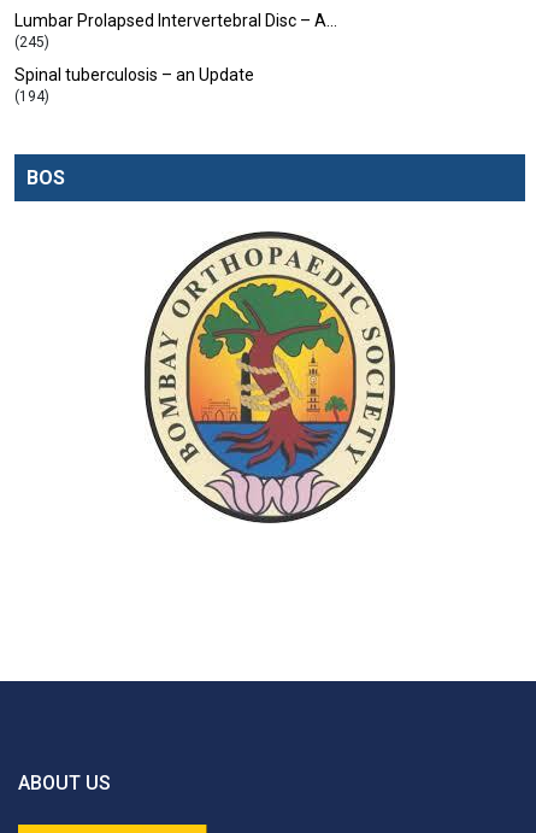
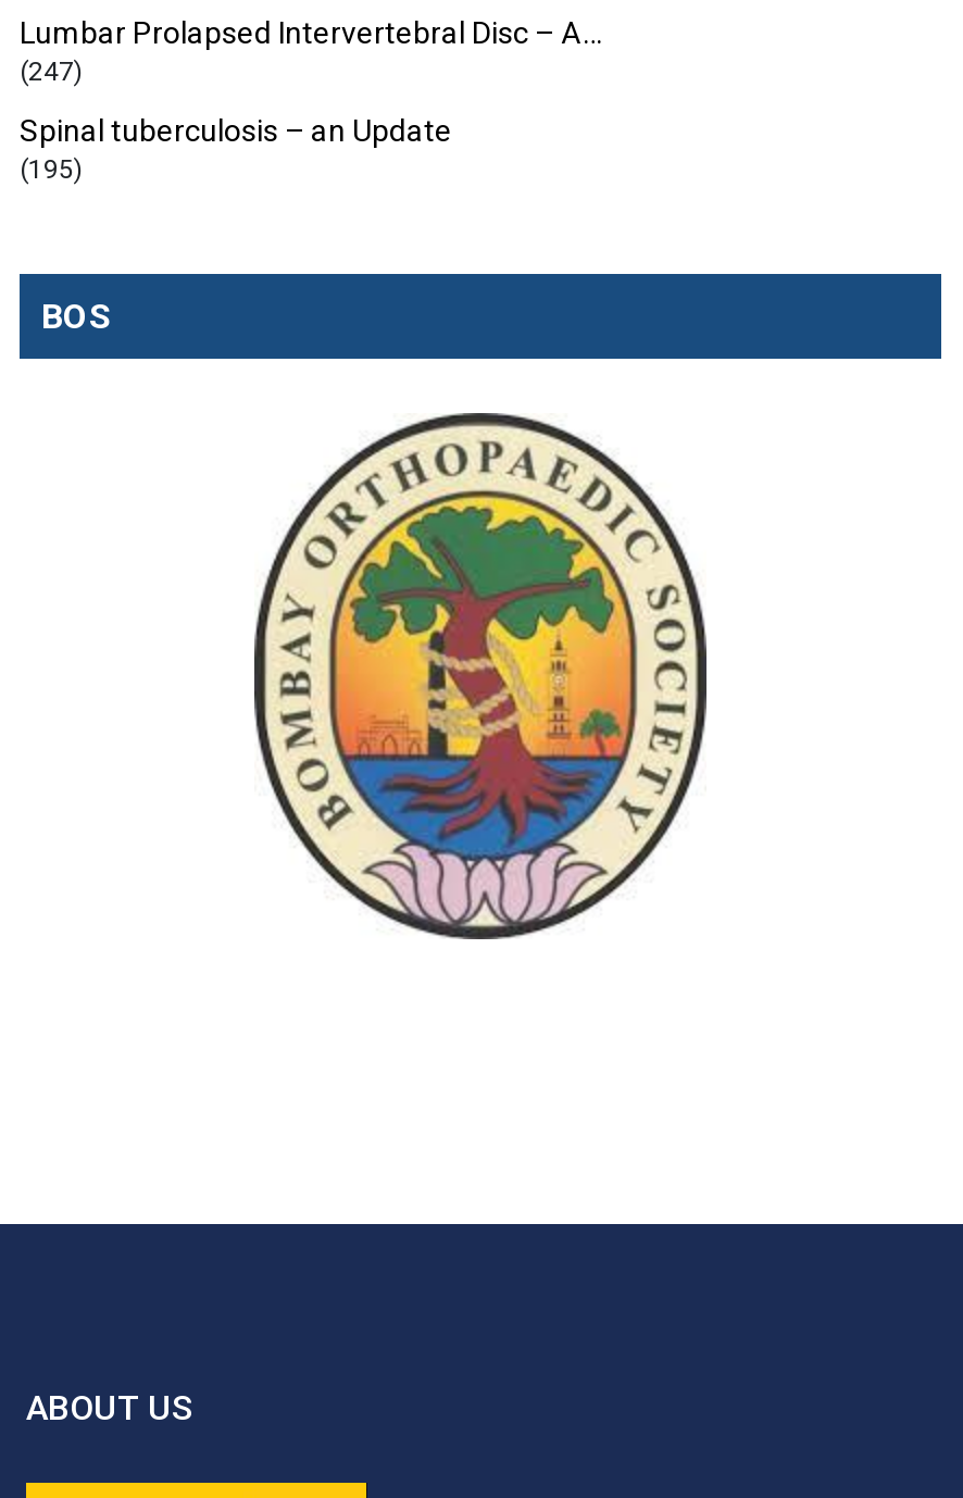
- (245)
+ (247)

- (194)
+ (195)
